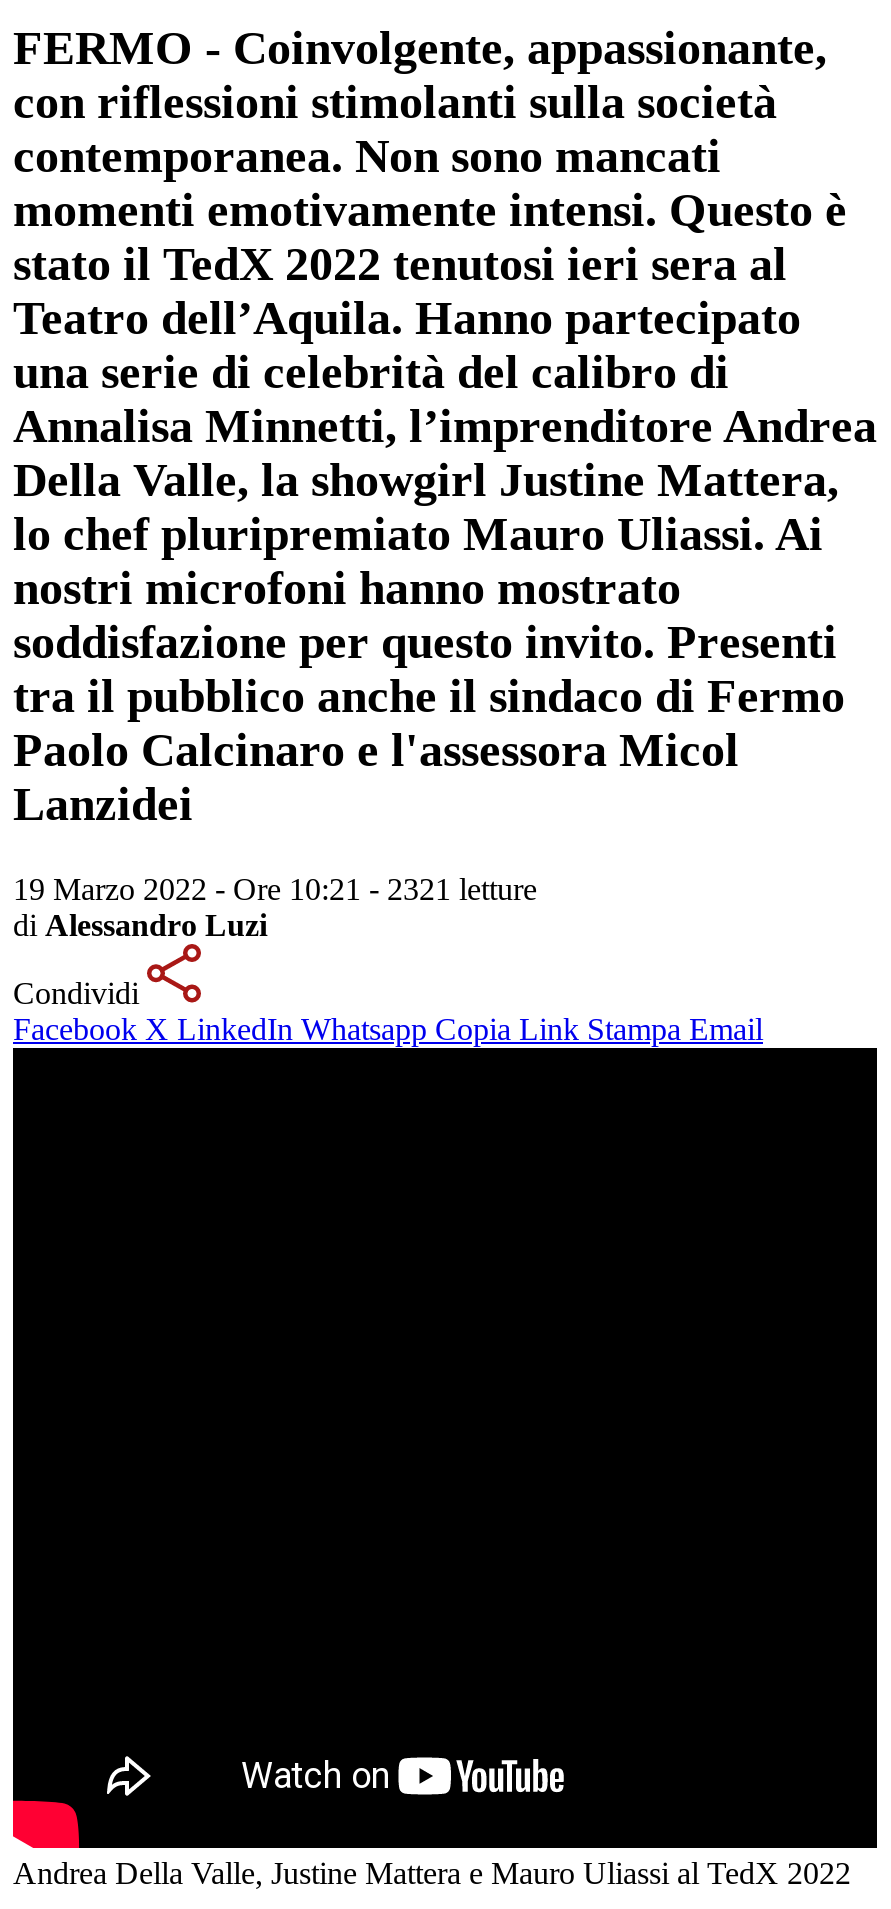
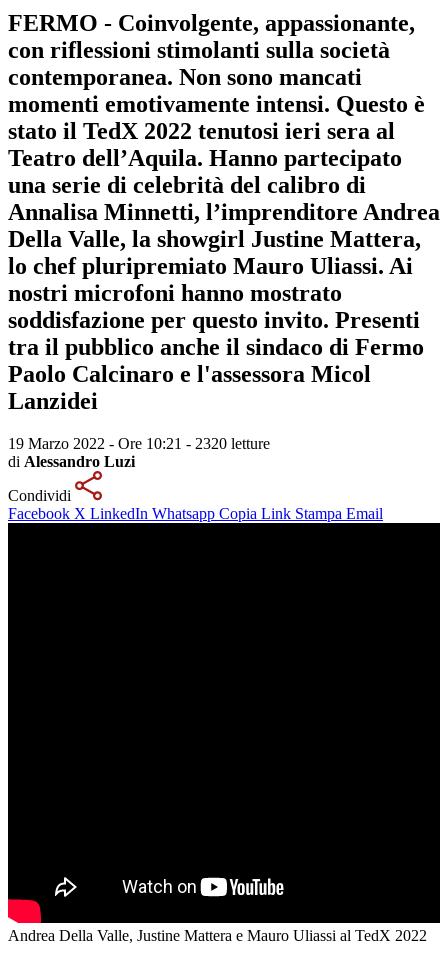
- 19 Marzo 2022 - Ore 10:21 - 2321 letture
+ 19 Marzo 2022 - Ore 10:21 - 2320 letture
